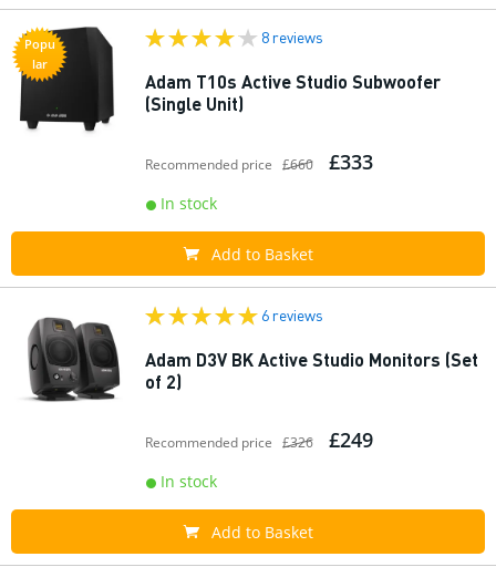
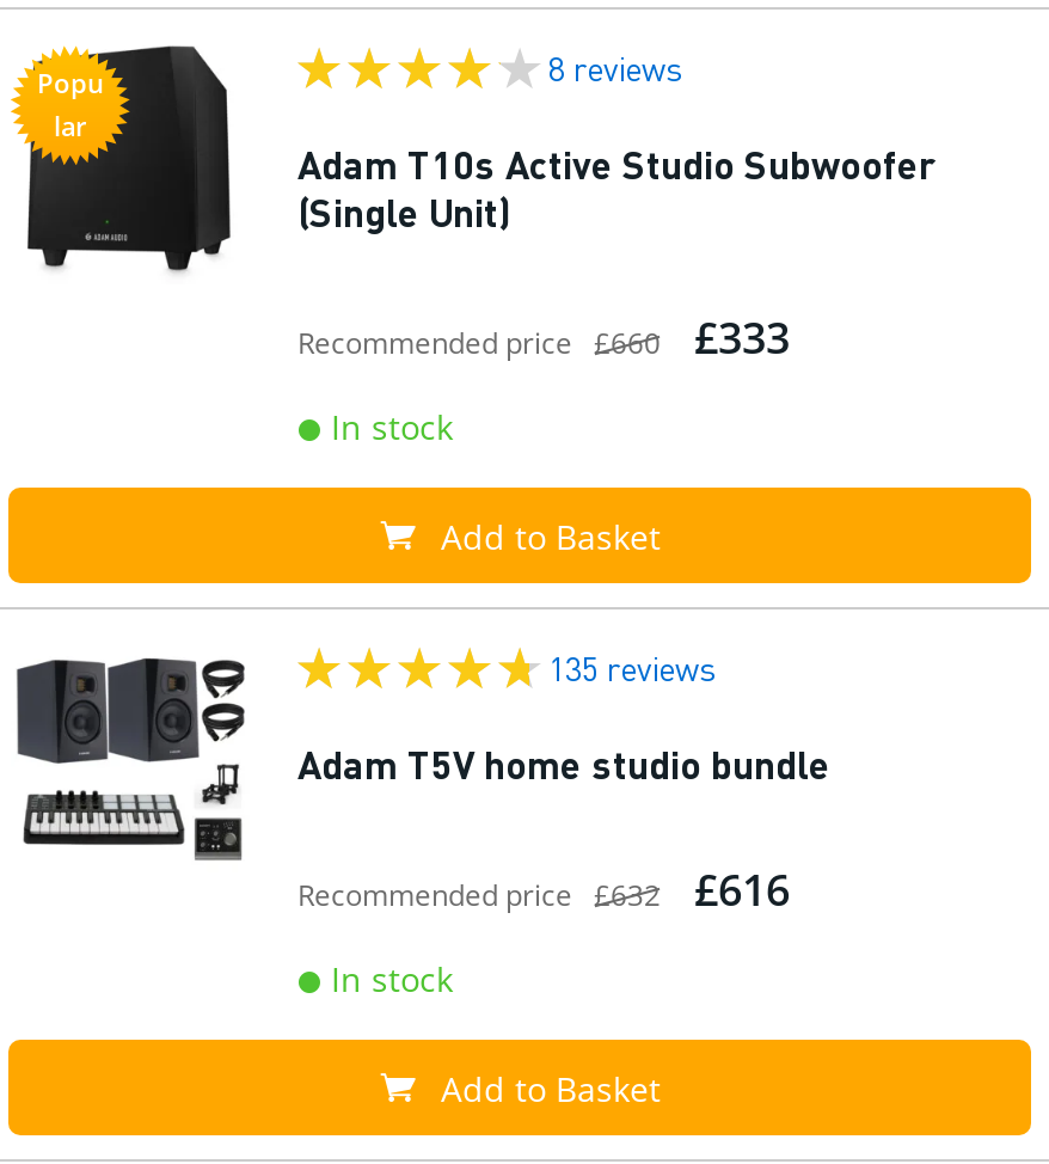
- 6 reviews
+ 135 reviews

- [image]
- Adam D3V BK Active Studio Monitors (Set
- of 2)
+ [image]
+ Adam T5V home studio bundle

- Recommended price £326
- £249
+ Recommended price £632
+ £616
